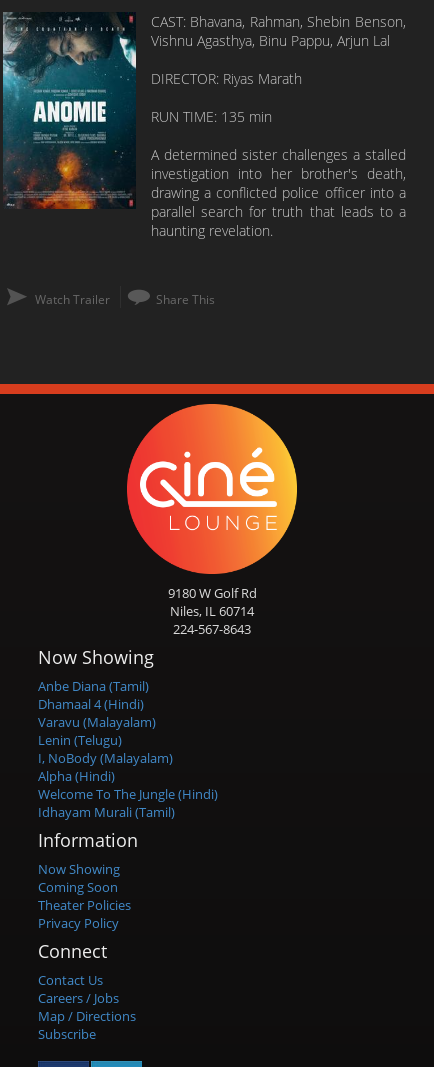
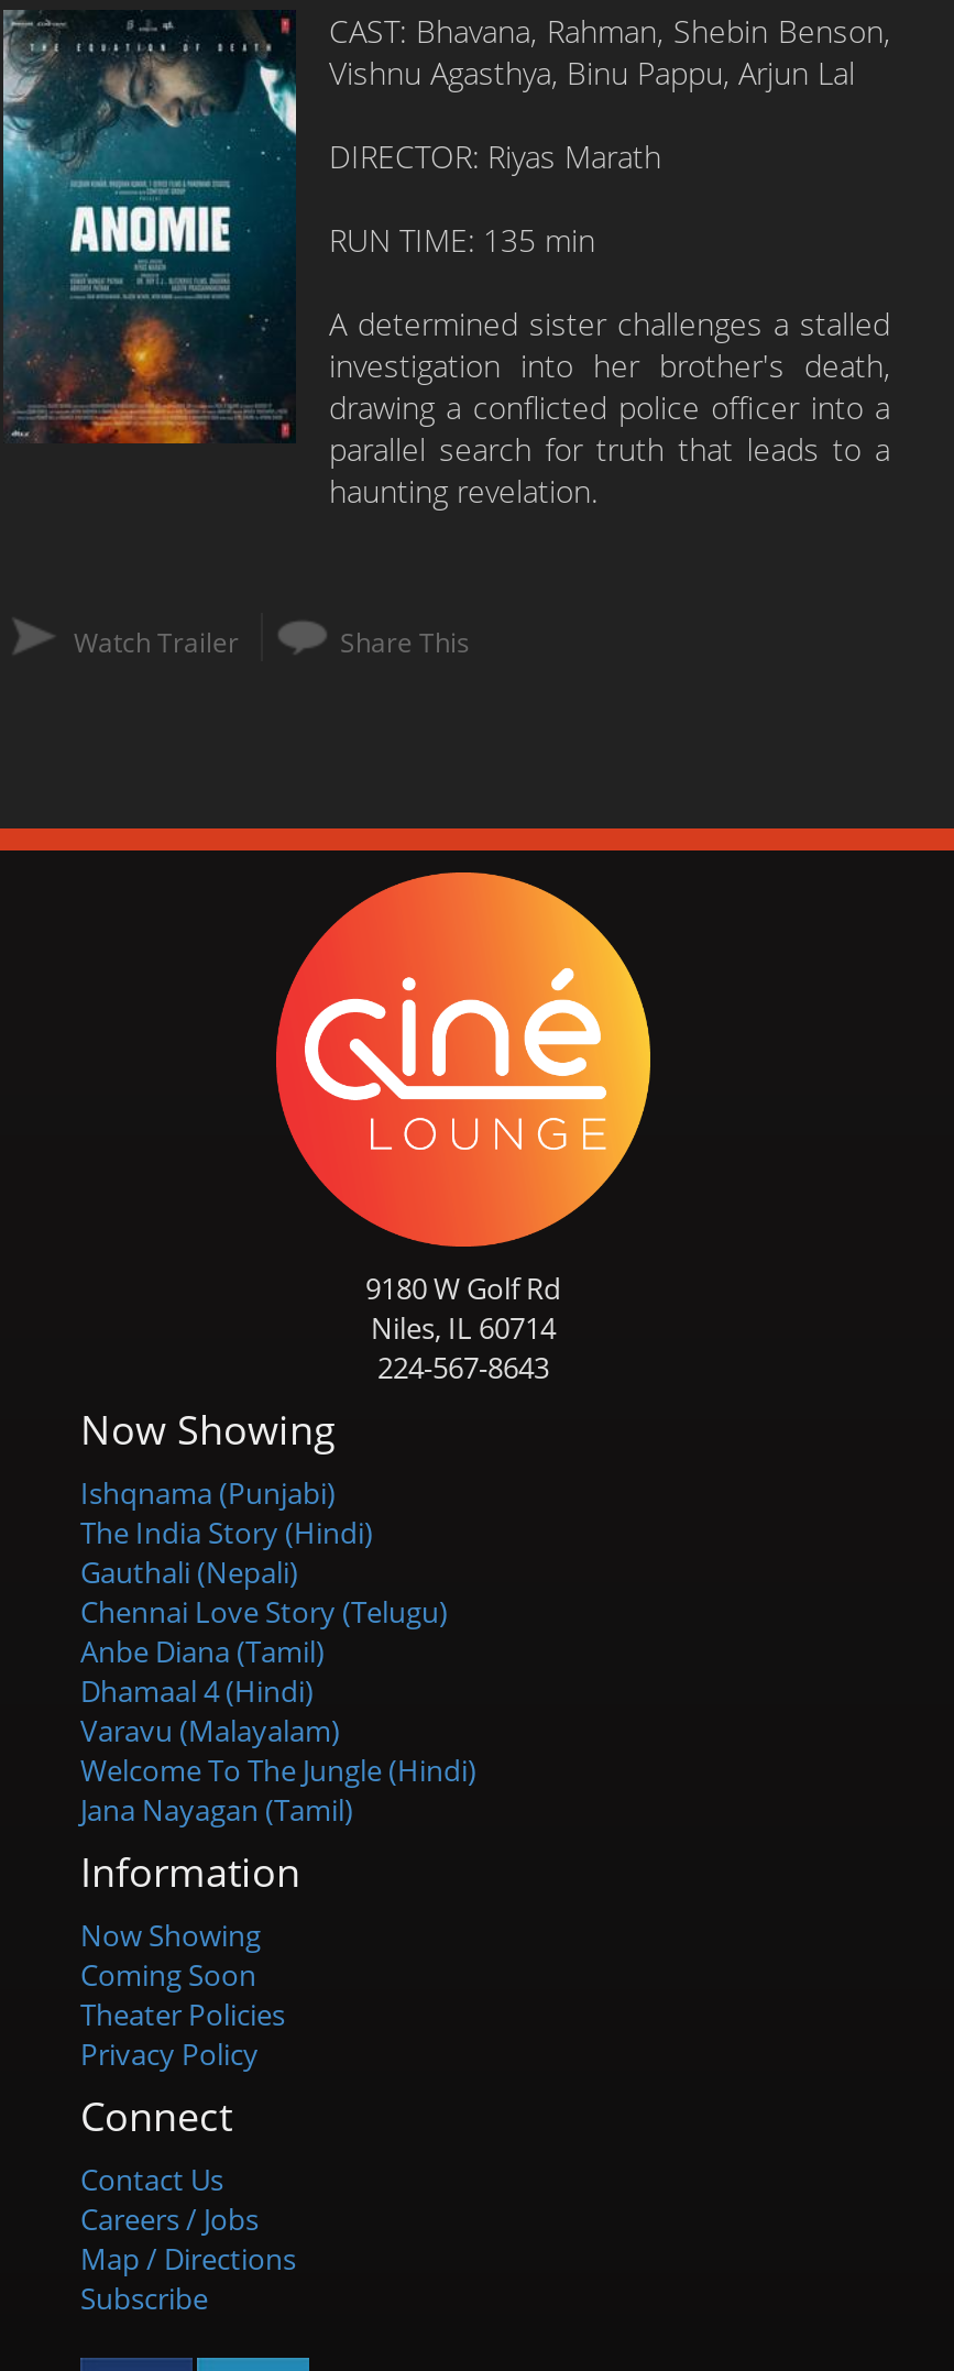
+ Ishqnama (Punjabi)
+ The India Story (Hindi)
+ Gauthali (Nepali)
+ Chennai Love Story (Telugu)

moved down: Anbe Diana (Tamil) | Dhamaal 4 (Hindi) | Varavu (Malayalam)

- Lenin (Telugu)
- I, NoBody (Malayalam)
- Alpha (Hindi)

- Idhayam Murali (Tamil)
+ Jana Nayagan (Tamil)
